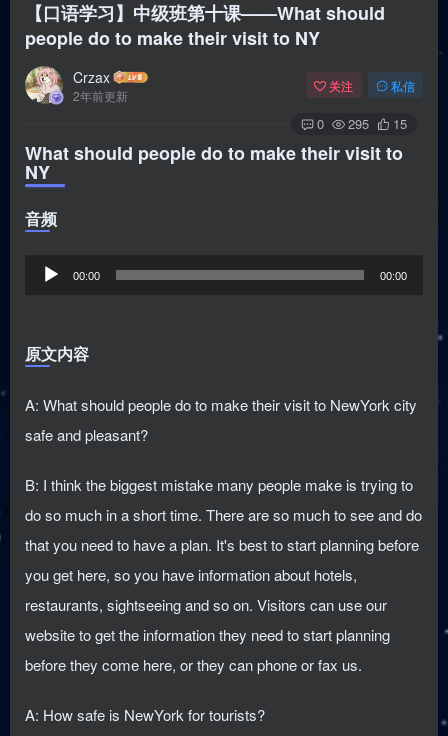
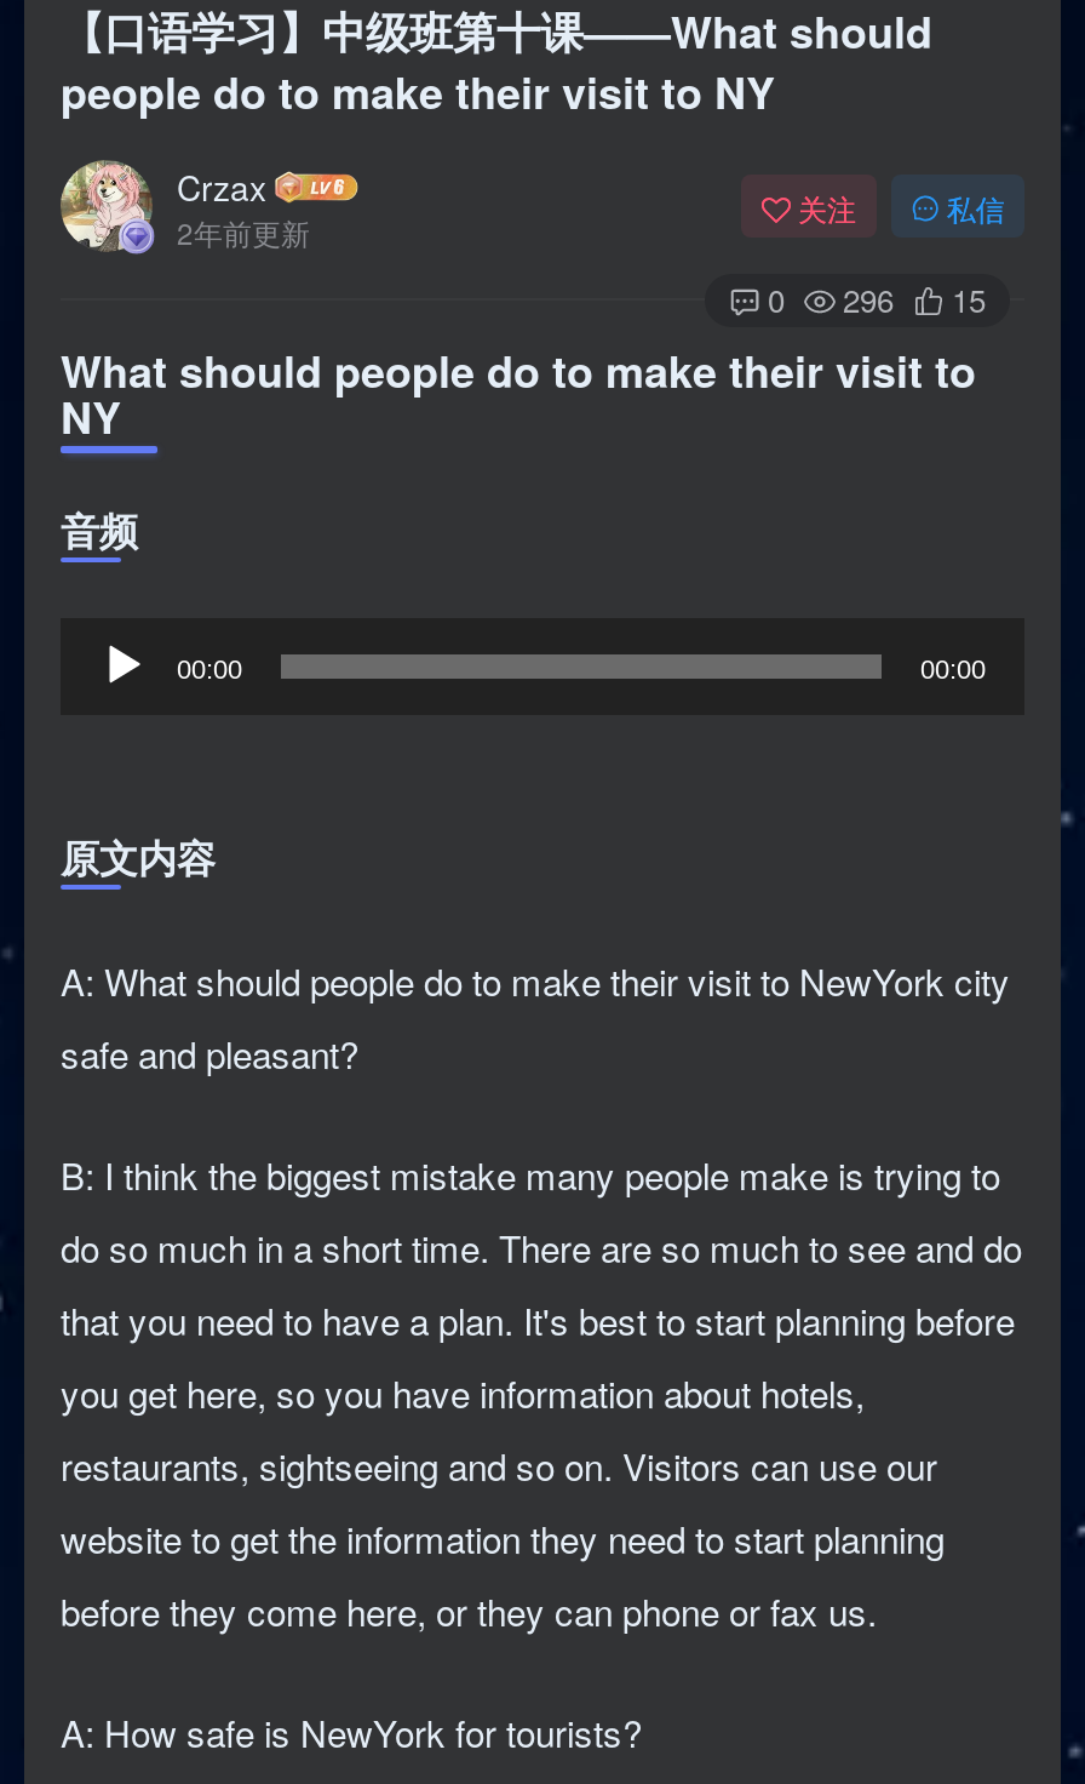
- 0 295 15
+ 0 296 15
